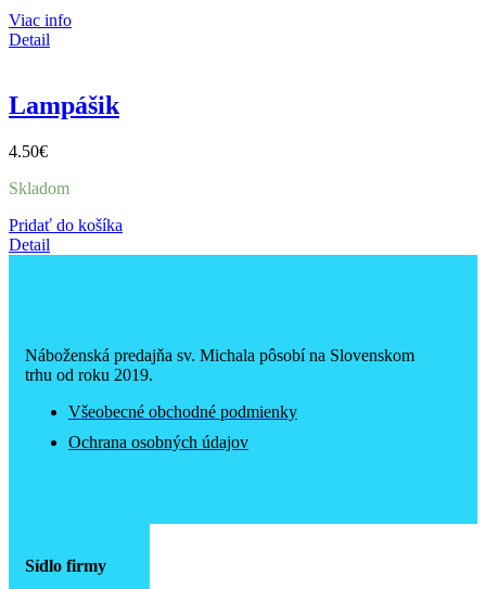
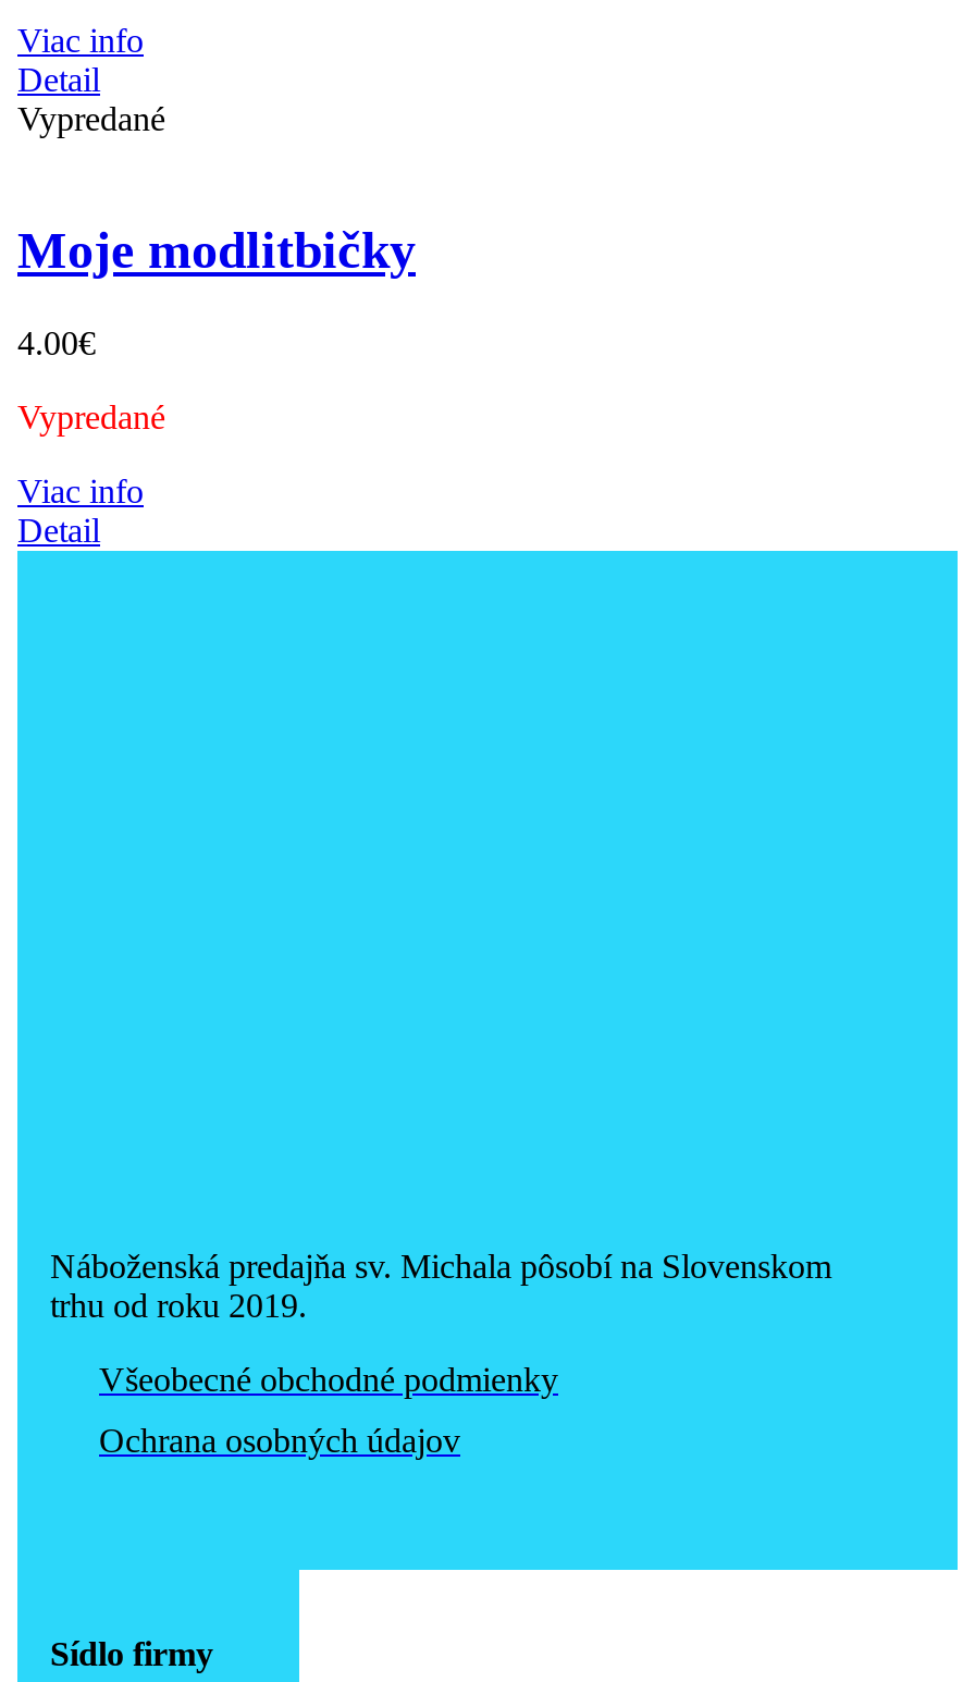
- Lampášik
- 4.50€
- Skladom
- Pridať do košíka
+ Vypredané
+ Moje modlitbičky
+ 4.00€
+ Vypredané
+ Viac info

moved down: Náboženská predajňa sv. Michala pôsobí na Slovenskom | trhu od roku 2019. | Všeobecné obchodné podmienky | Ochrana osobných údajov
